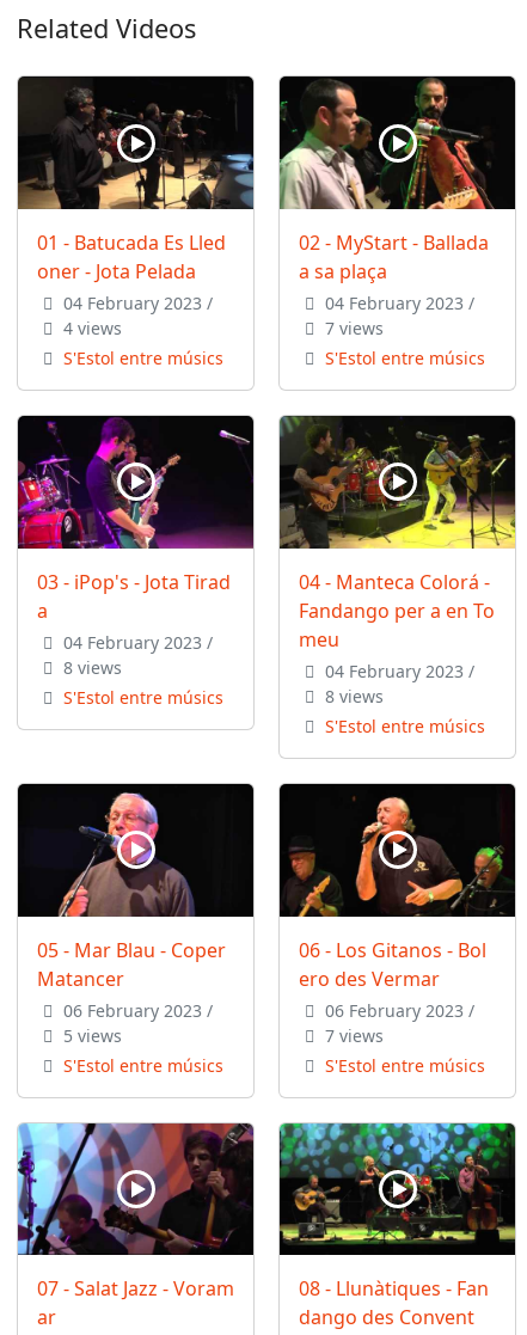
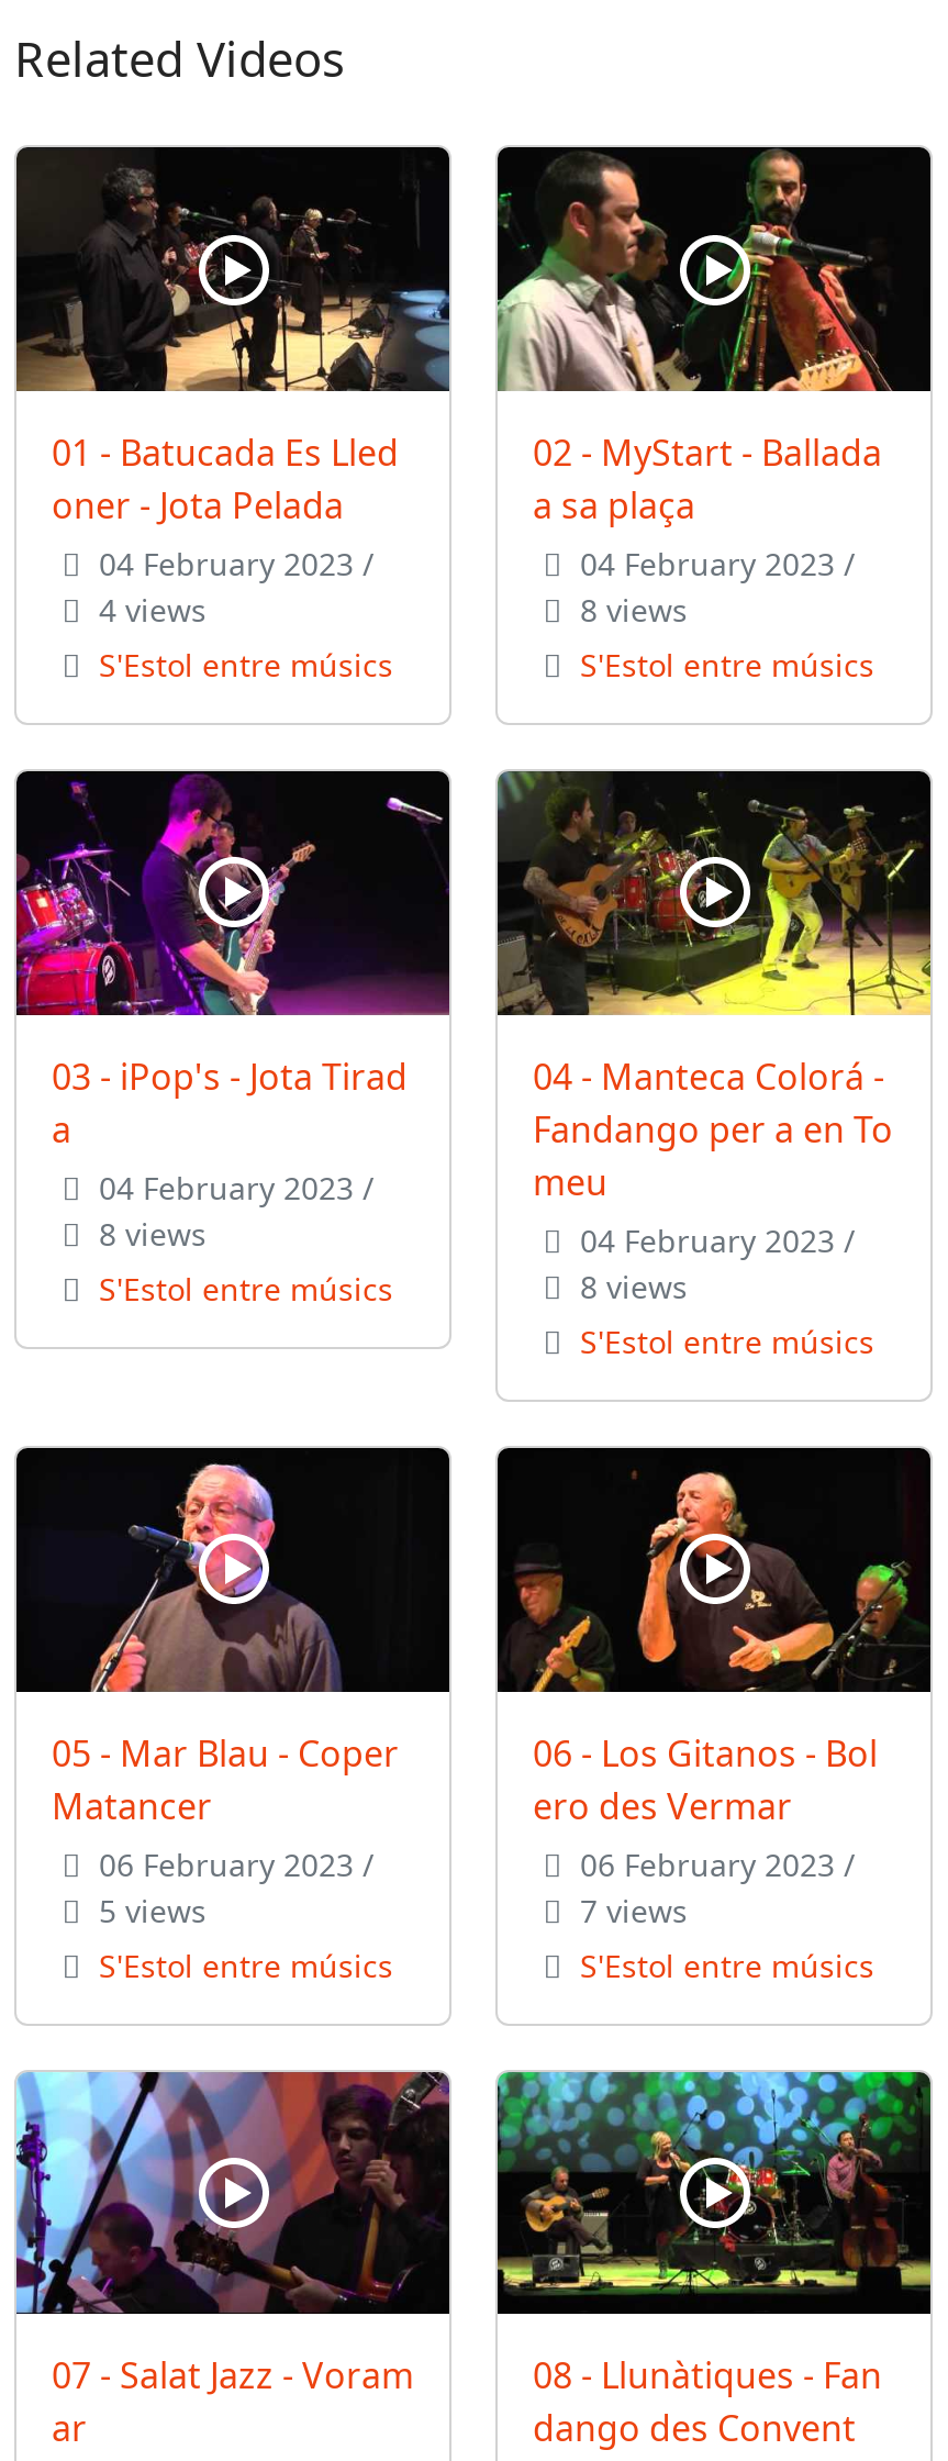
- 7 views
+ 8 views
